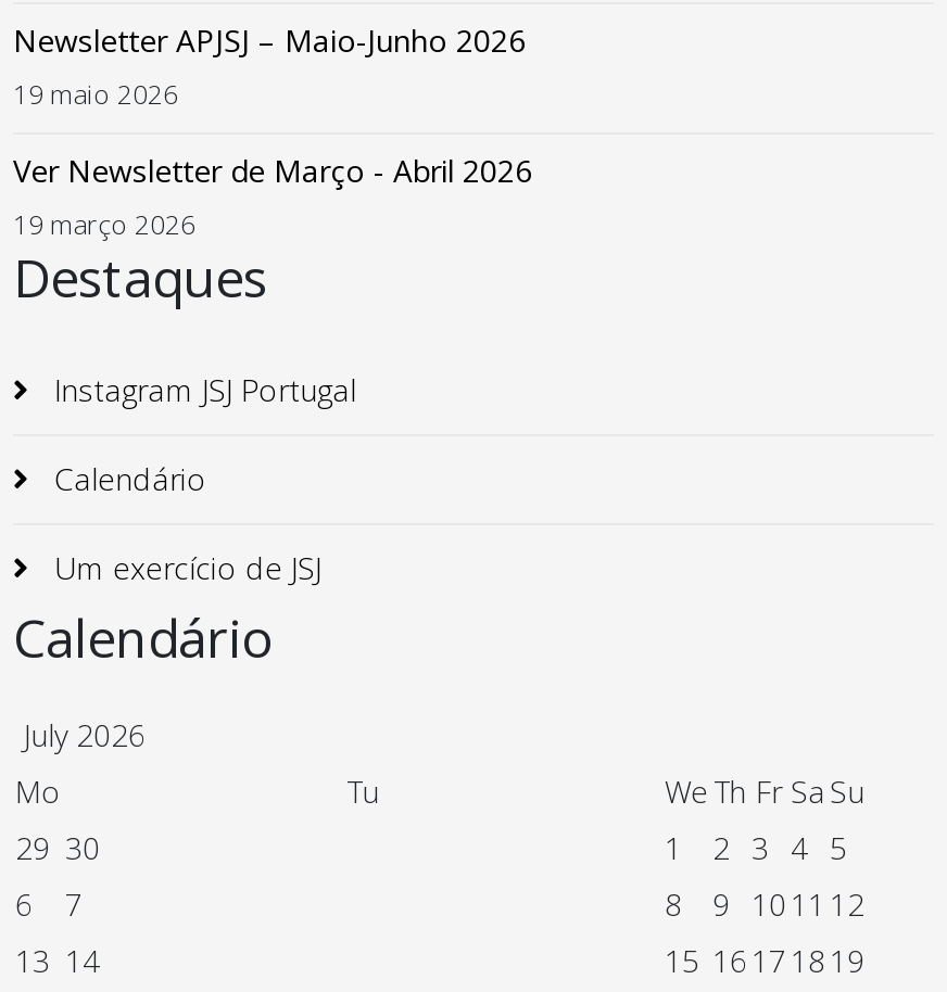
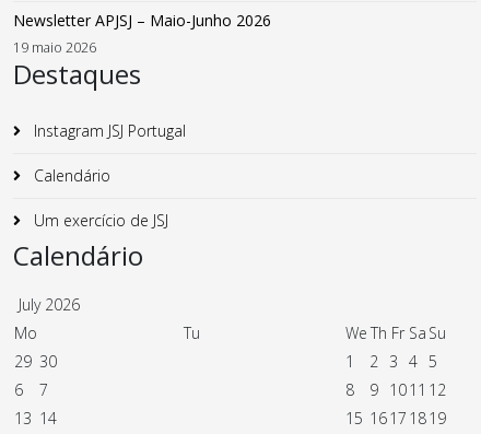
- Ver Newsletter de Março - Abril 2026
- 19 março 2026
